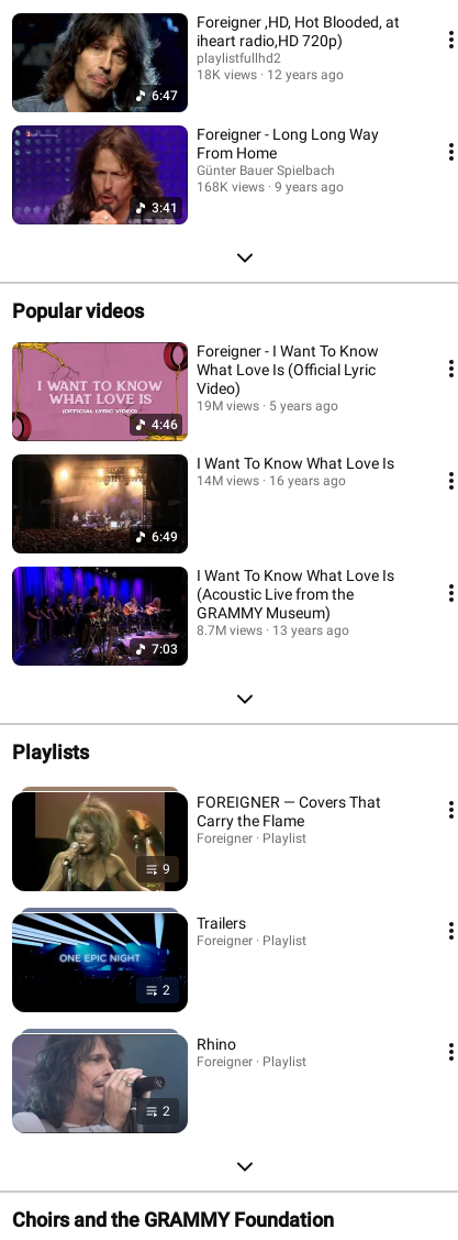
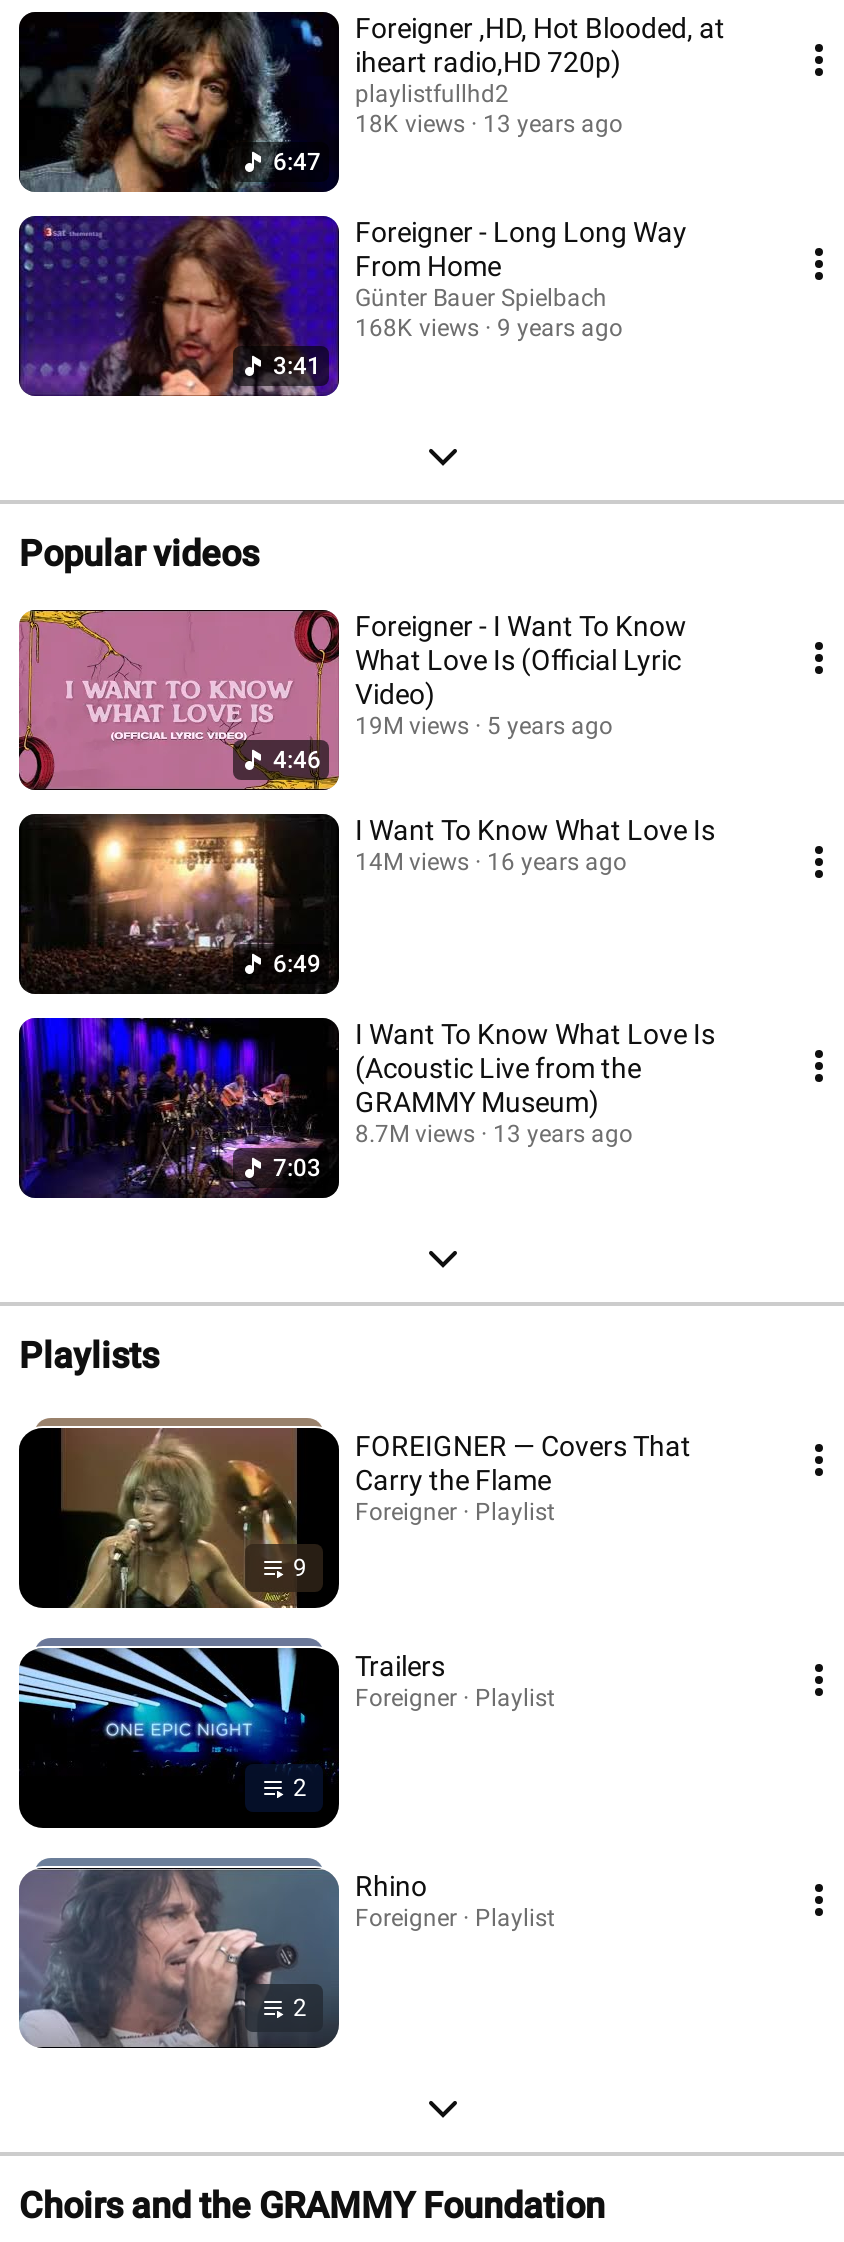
- 18K views 12 years ago
+ 18K views 13 years ago
